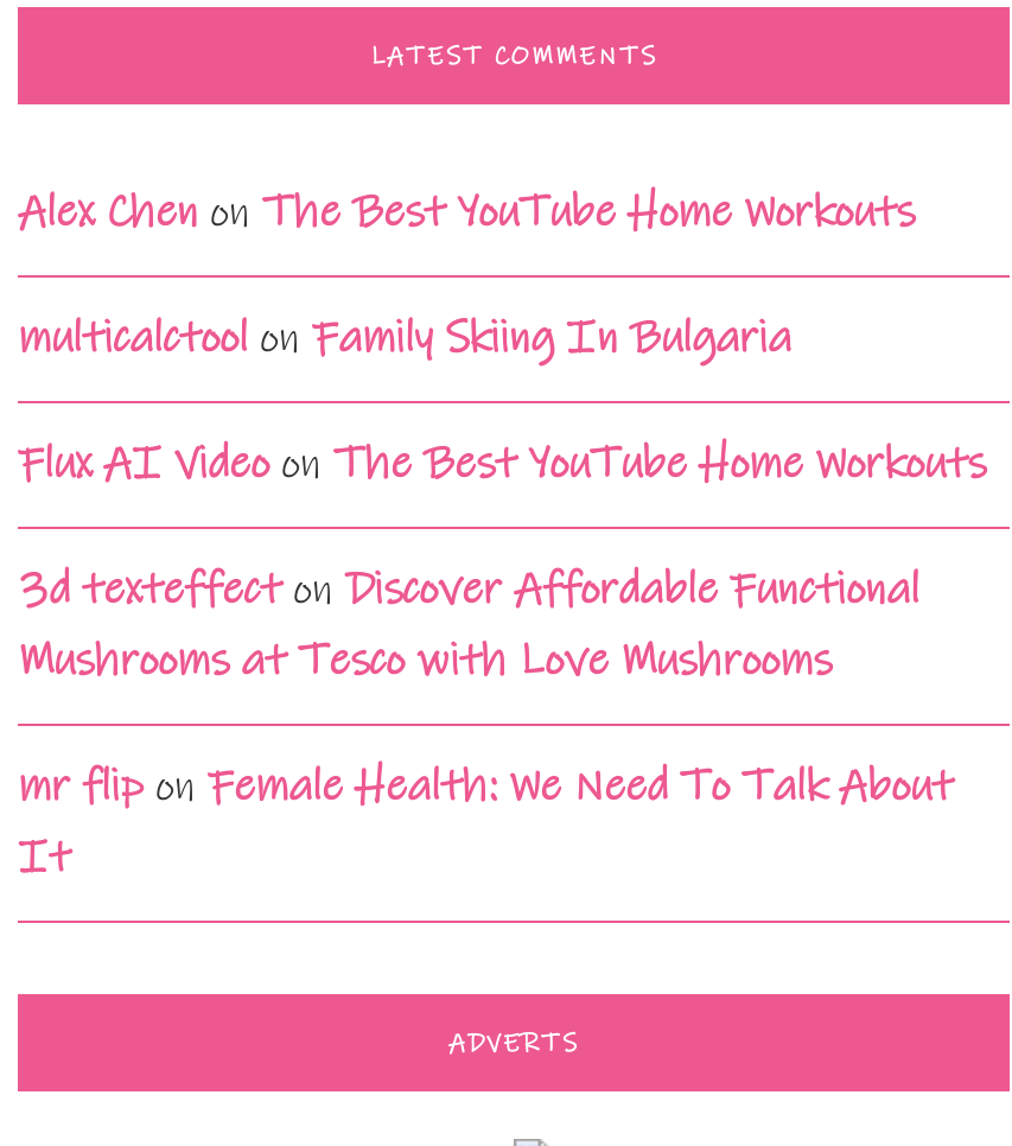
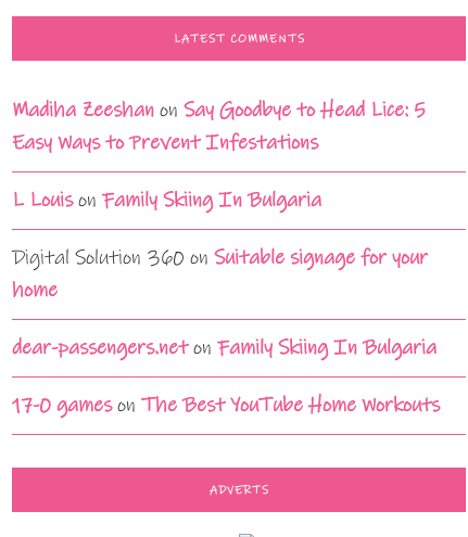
- Alex Chen on The Best YouTube Home Workouts
+ Madiha Zeeshan on Say Goodbye to Head Lice: 5
+ Easy Ways to Prevent Infestations

- multicalctool on Family Skiing In Bulgaria
+ L Louis on Family Skiing In Bulgaria

- Flux AI Video on The Best YouTube Home Workouts
+ Digital Solution 360 on Suitable signage for your
+ home

- 3d texteffect on Discover Affordable Functional
- Mushrooms at Tesco with Love Mushrooms
+ dear-passengers.net on Family Skiing In Bulgaria

- mr flip on Female Health: We Need To Talk About
- It
+ 17-0 games on The Best YouTube Home Workouts
